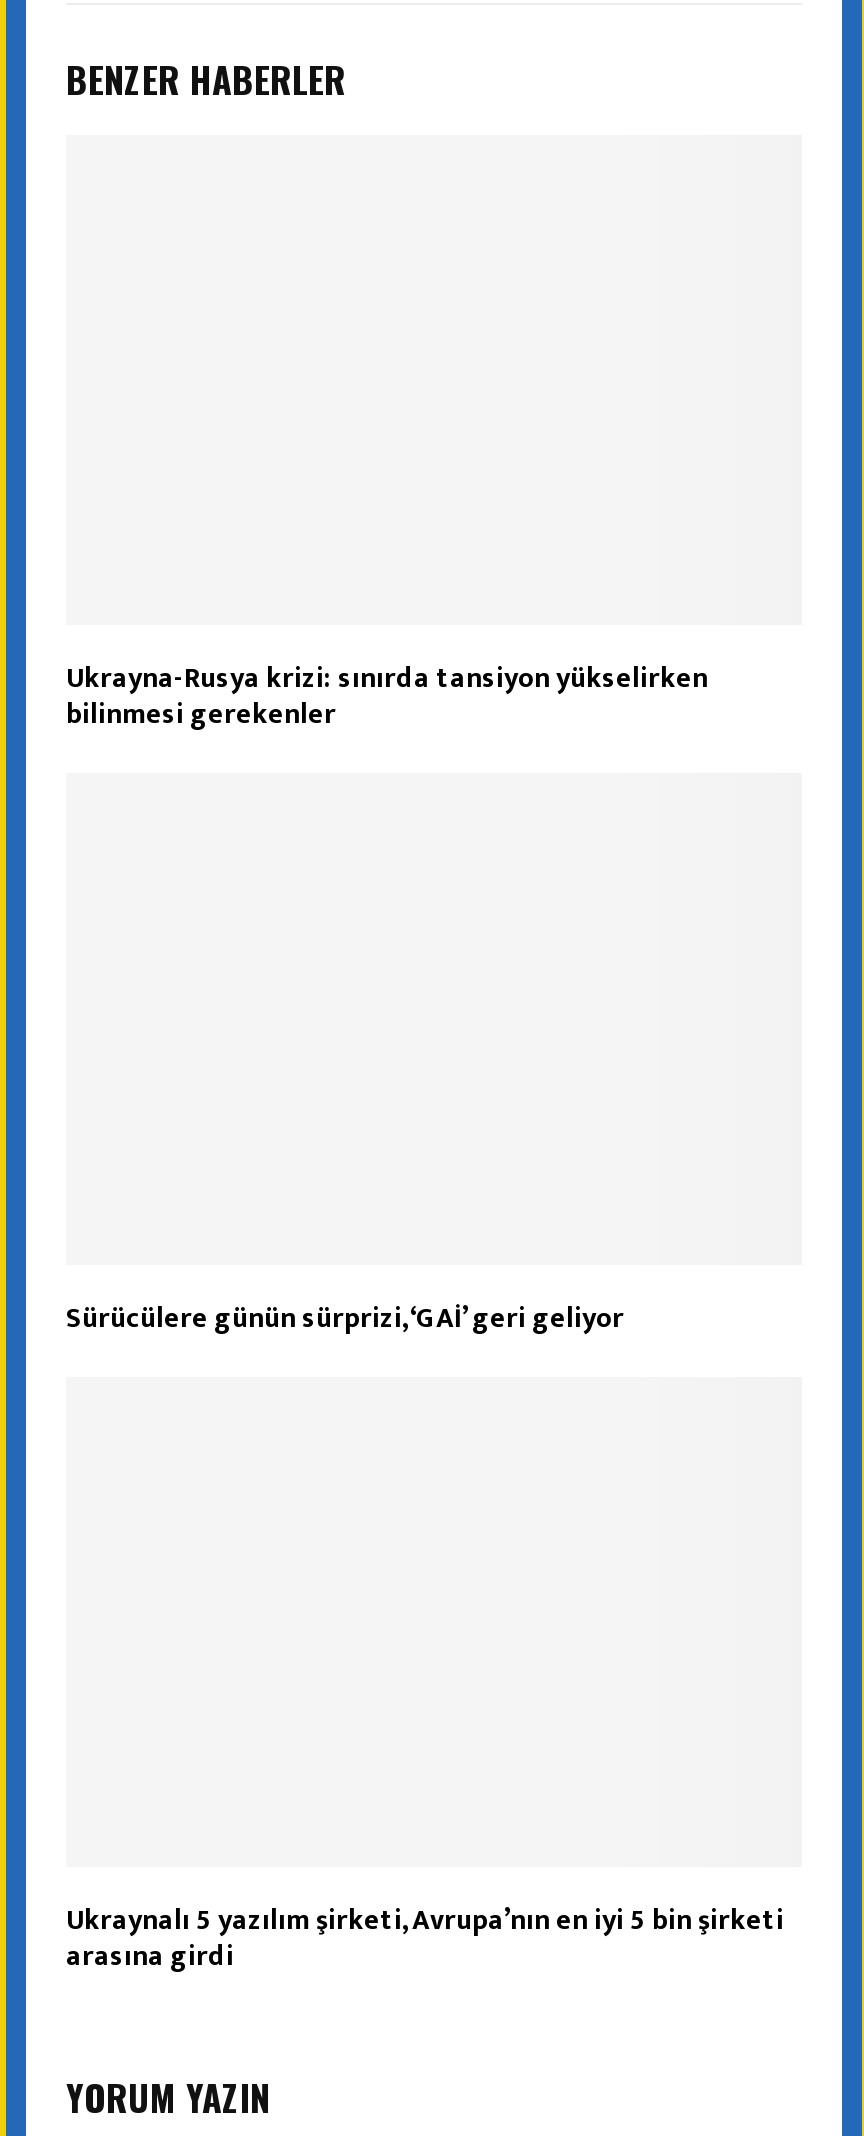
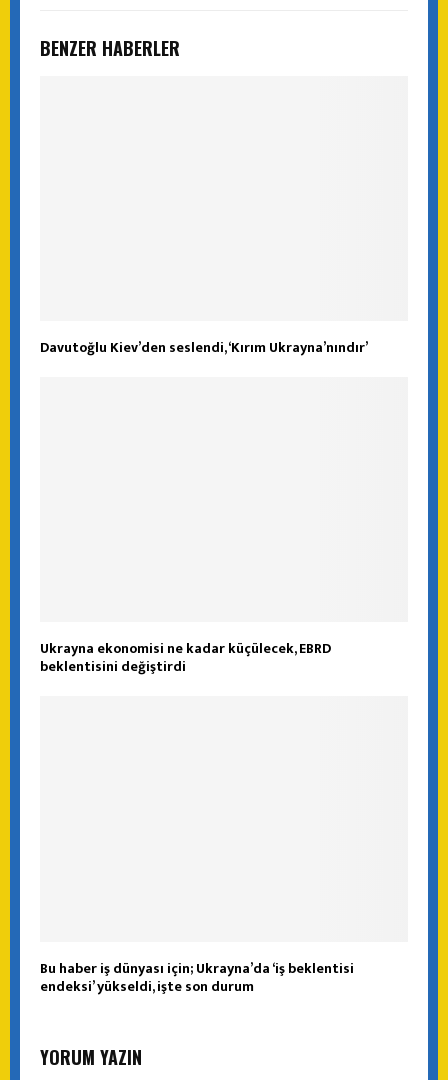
- Ukrayna-Rusya krizi: sınırda tansiyon yükselirken
- bilinmesi gerekenler
+ Davutoğlu Kiev’den seslendi, ‘Kırım Ukrayna’nındır’

- Sürücülere günün sürprizi, ‘GAİ’ geri geliyor
+ Ukrayna ekonomisi ne kadar küçülecek, EBRD
+ beklentisini değiştirdi

- Ukraynalı 5 yazılım şirketi, Avrupa’nın en iyi 5 bin şirketi
- arasına girdi
+ Bu haber iş dünyası için; Ukrayna’da ‘iş beklentisi
+ endeksi’ yükseldi, işte son durum
